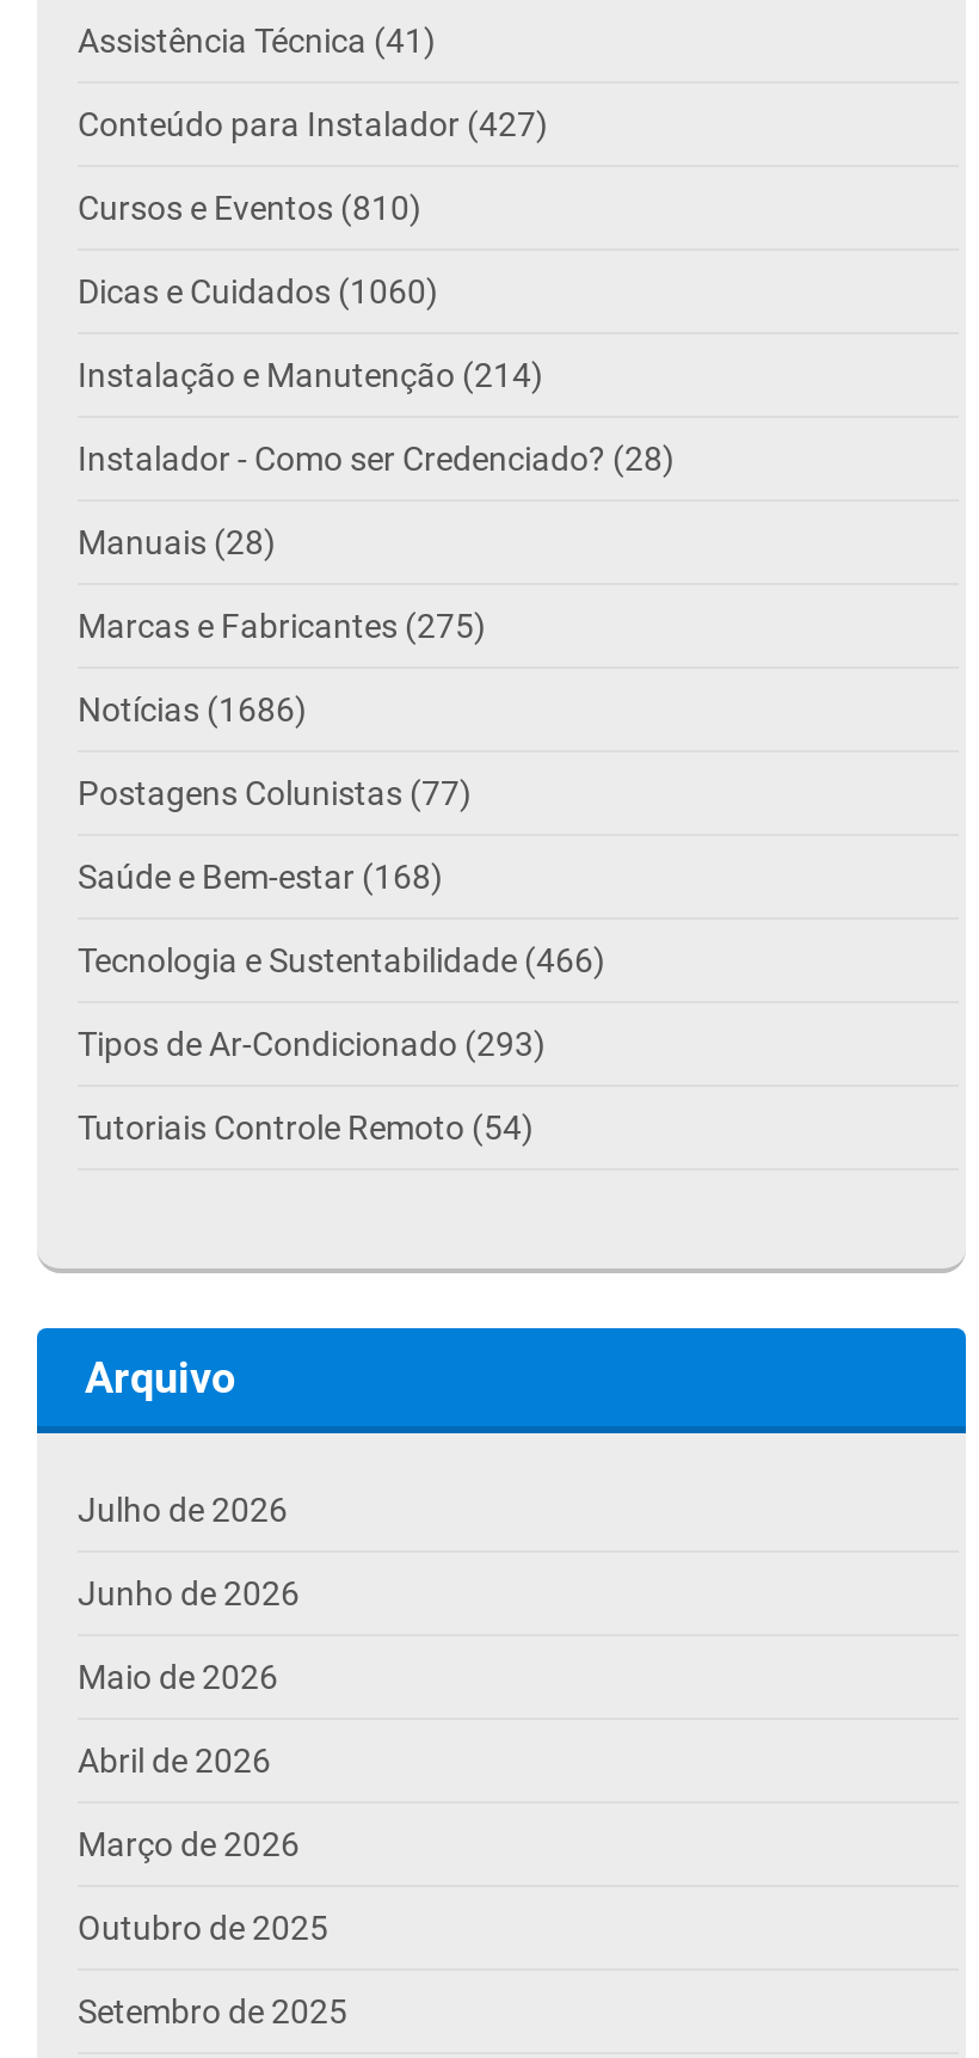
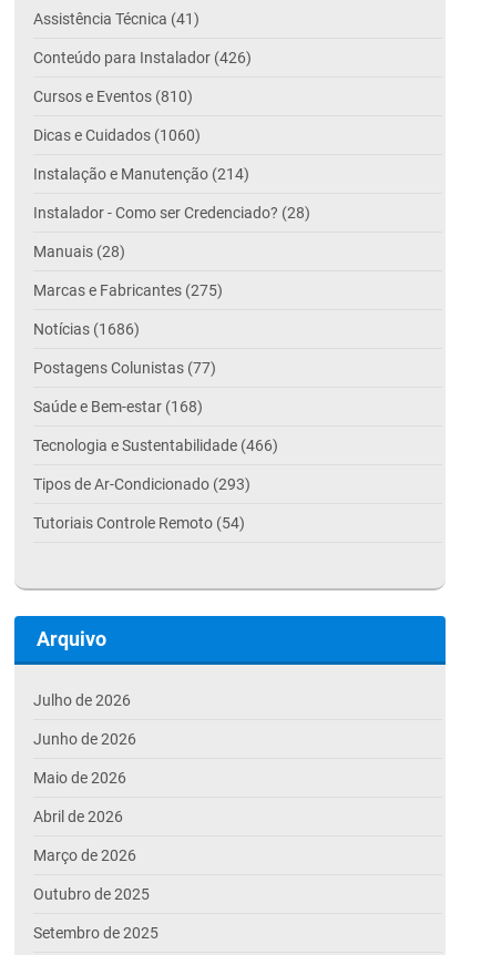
- Conteúdo para Instalador (427)
+ Conteúdo para Instalador (426)
